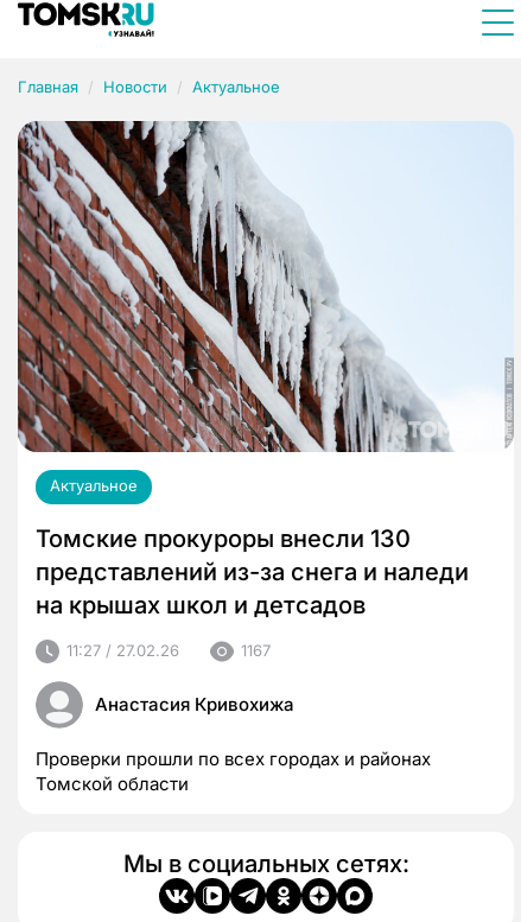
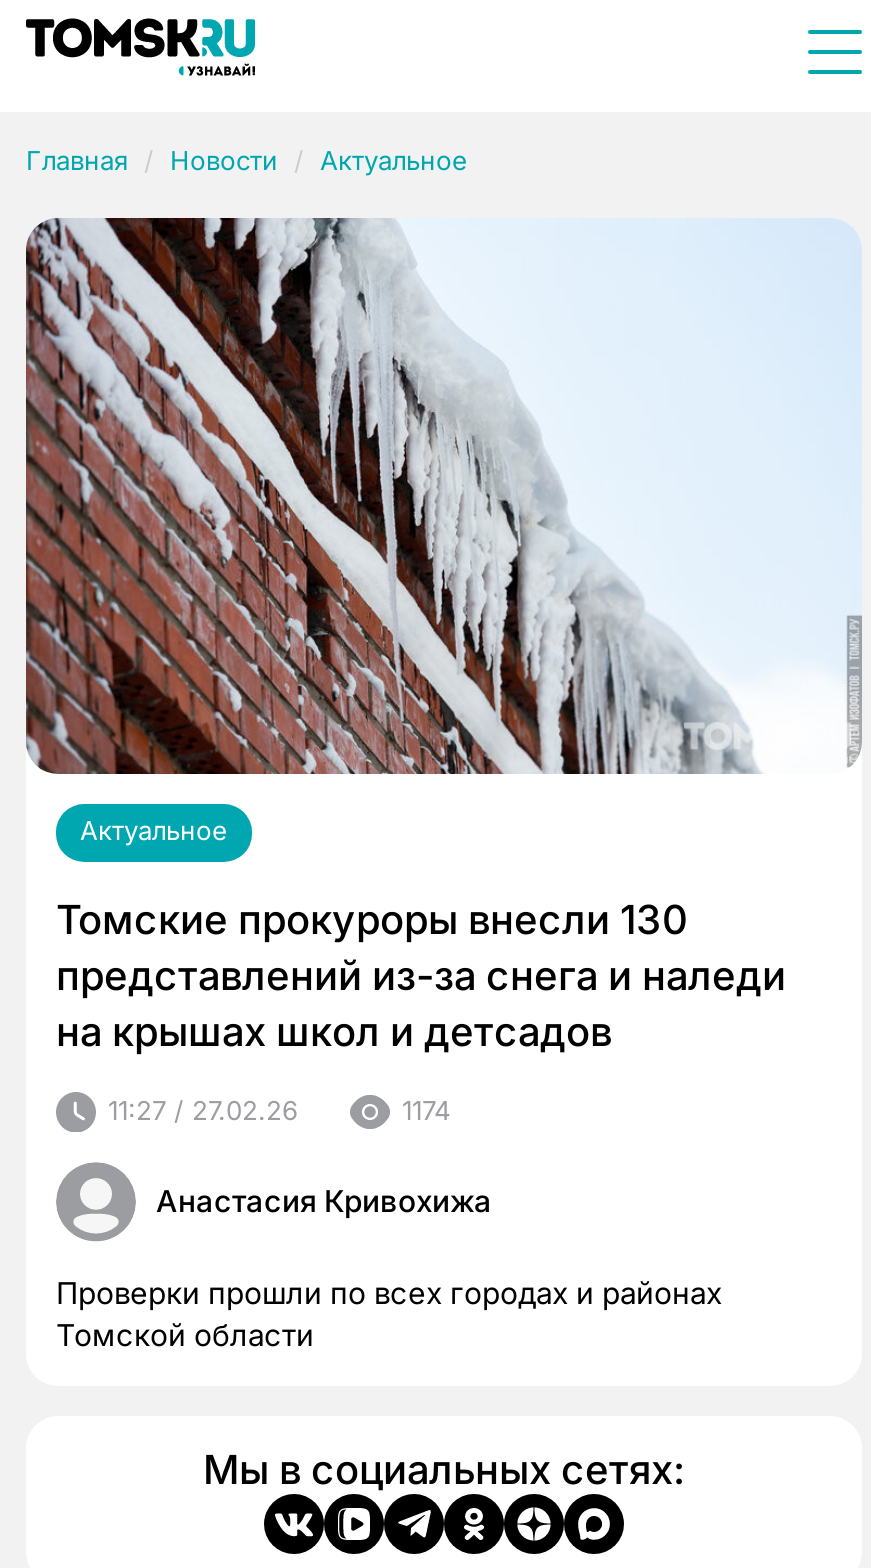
- 1167
+ 1174
